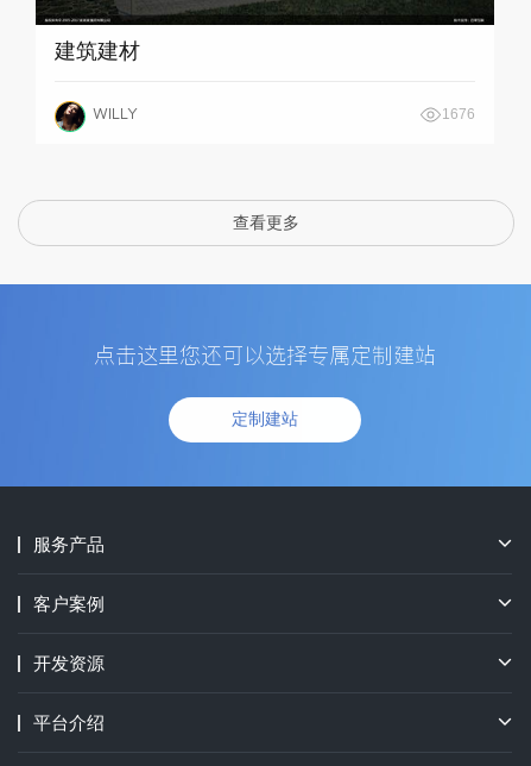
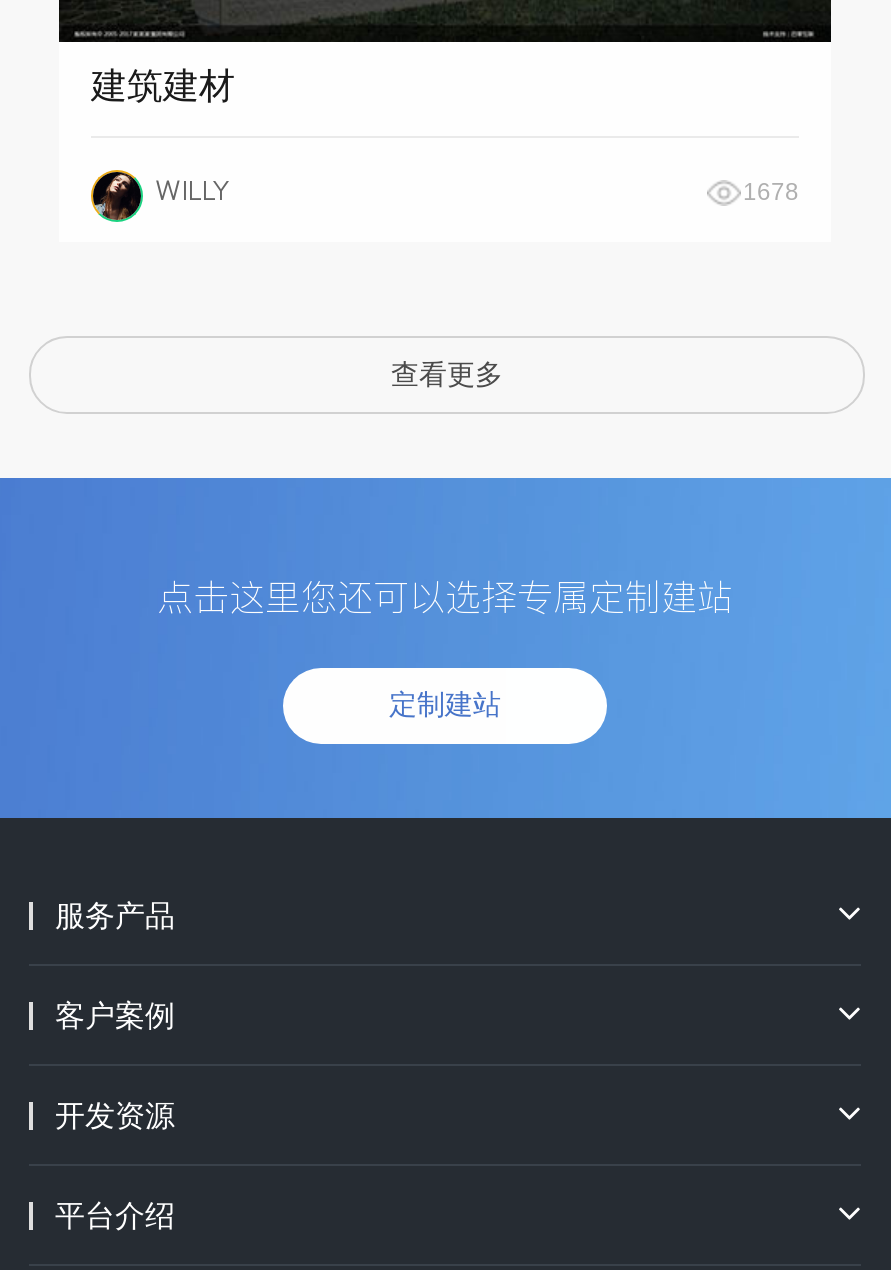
- 1676
+ 1678
